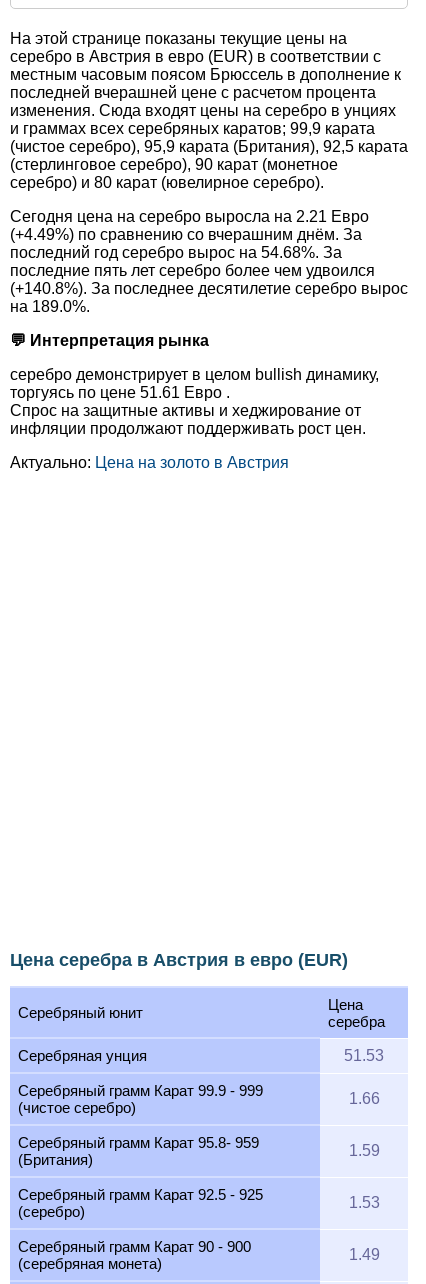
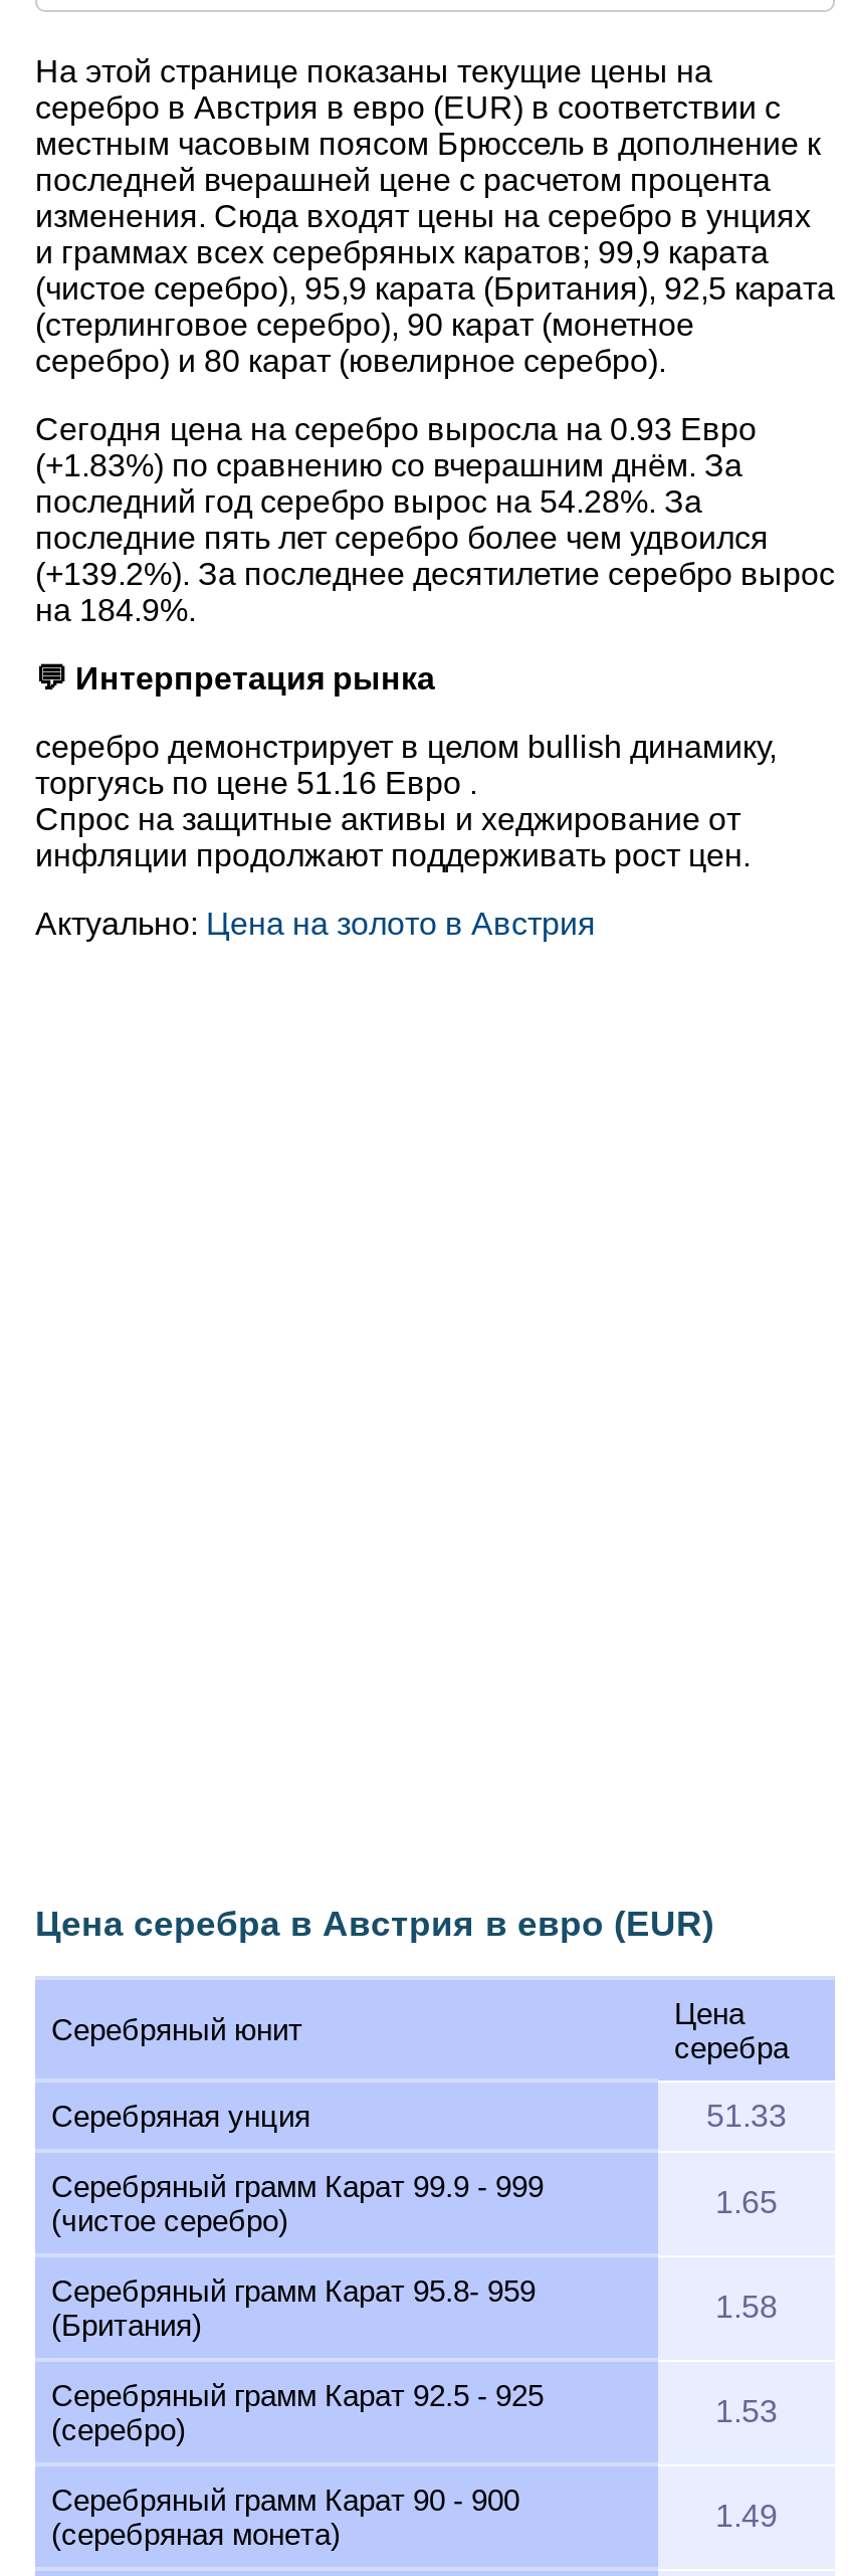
- Сегодня цена на серебро выросла на 2.21 Евро
+ Сегодня цена на серебро выросла на 0.93 Евро

- (+4.49%) по сравнению со вчерашним днём. За
+ (+1.83%) по сравнению со вчерашним днём. За

- последний год серебро вырос на 54.68%. За
+ последний год серебро вырос на 54.28%. За

- (+140.8%). За последнее десятилетие серебро вырос
+ (+139.2%). За последнее десятилетие серебро вырос

- на 189.0%.
+ на 184.9%.

- торгуясь по цене 51.61 Евро .
+ торгуясь по цене 51.16 Евро .

- 51.53
+ 51.33

- 1.66
+ 1.65

- 1.59
+ 1.58
